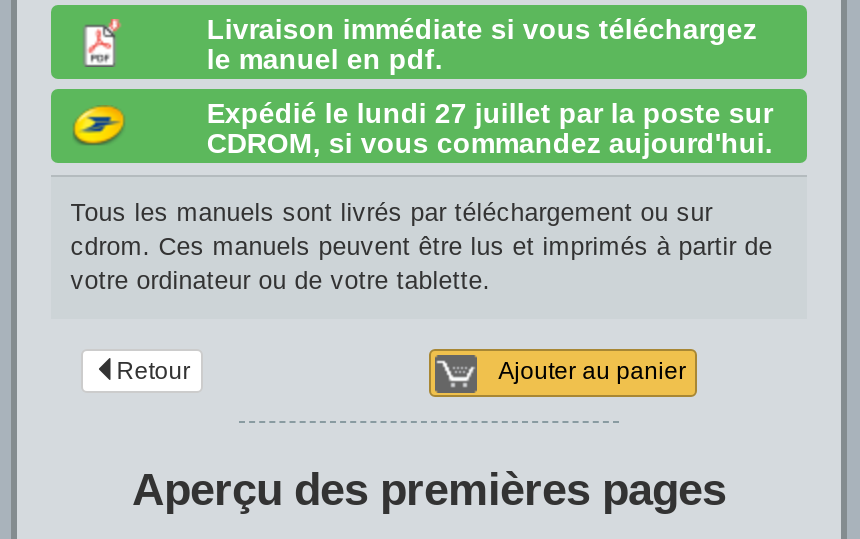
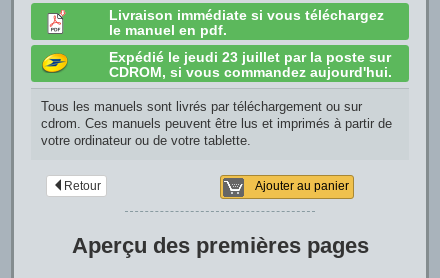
- Expédié le lundi 27 juillet par la poste sur
+ Expédié le jeudi 23 juillet par la poste sur
